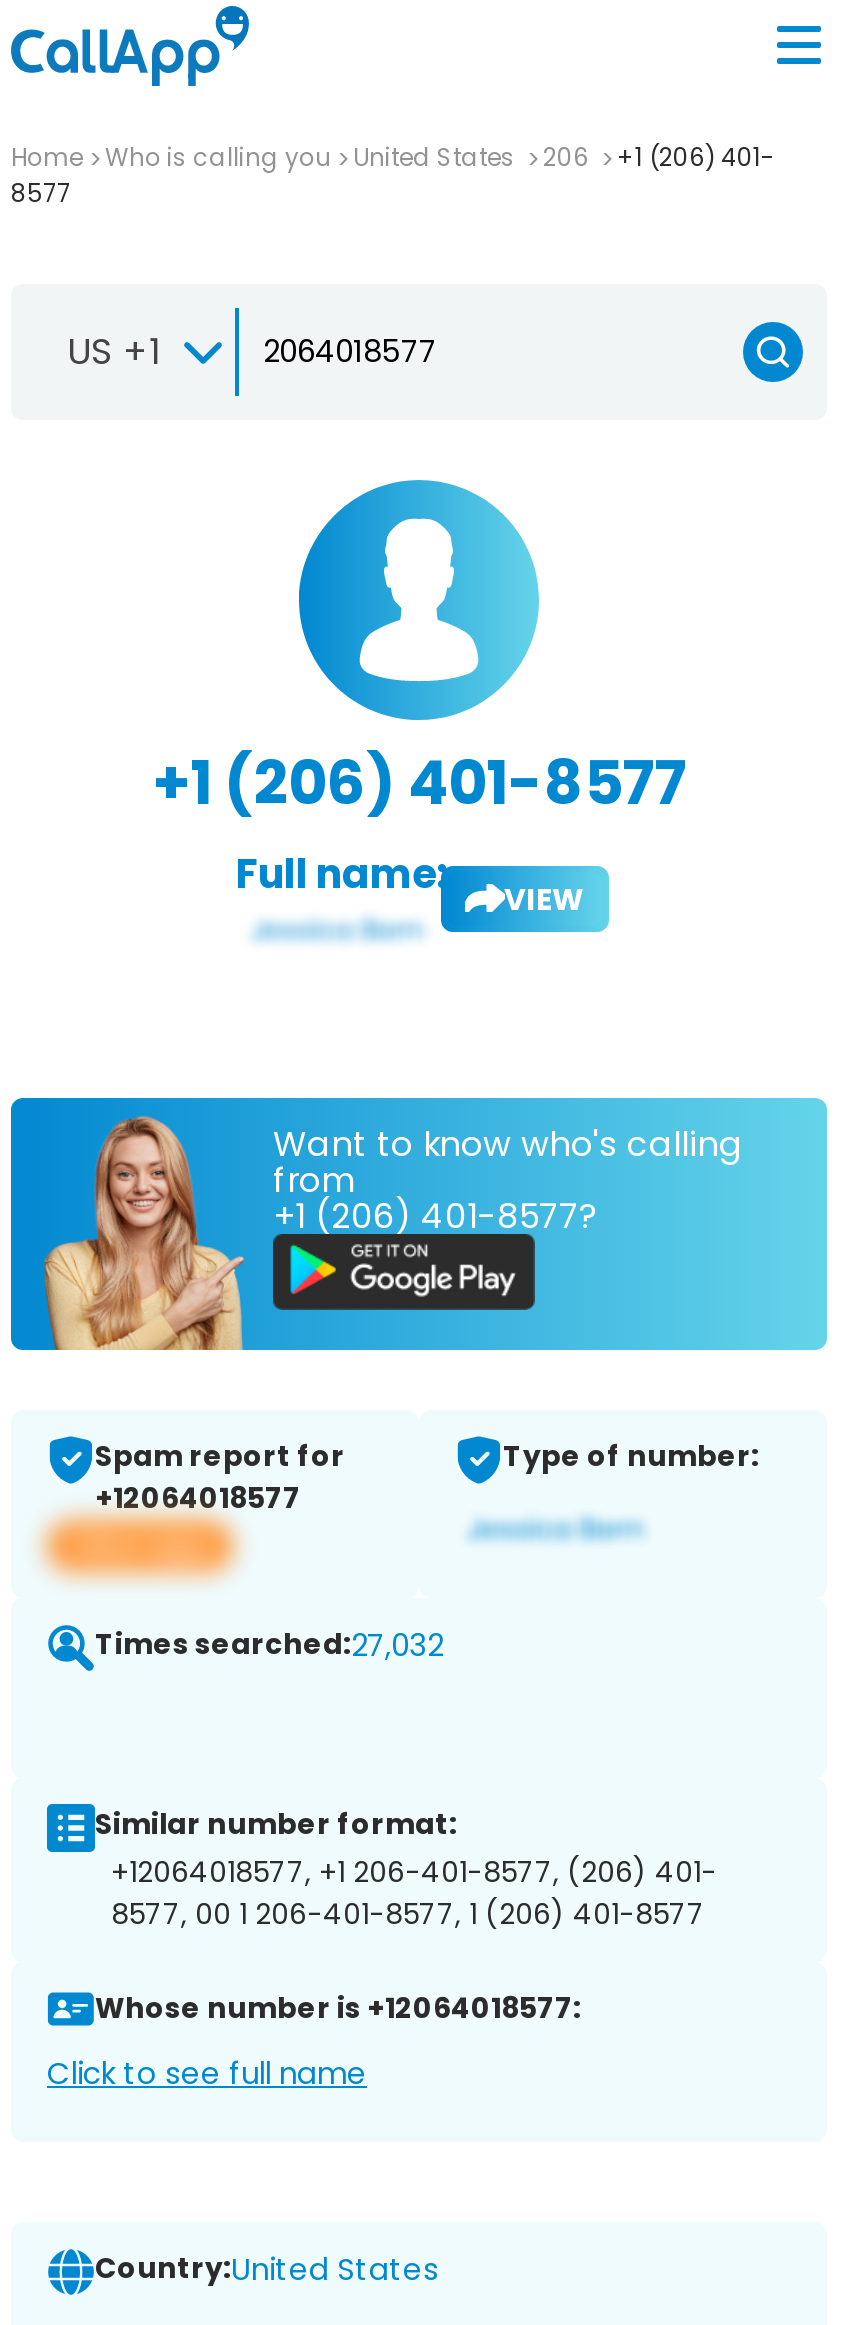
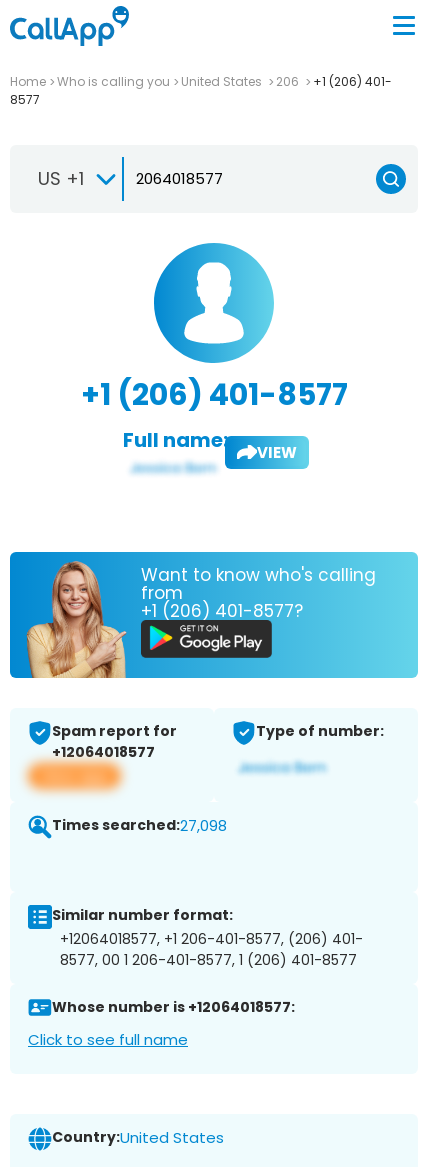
- Times searched:27,032
+ Times searched:27,098
